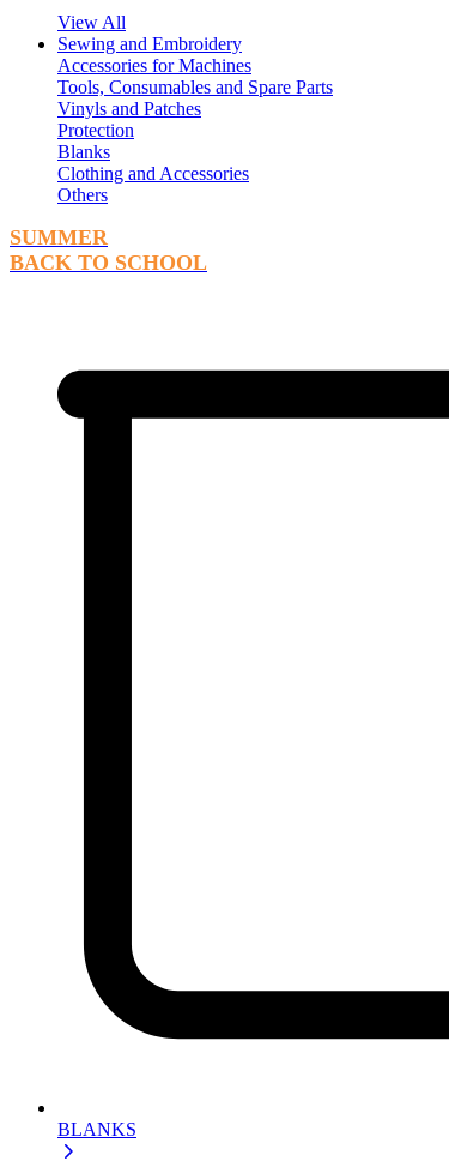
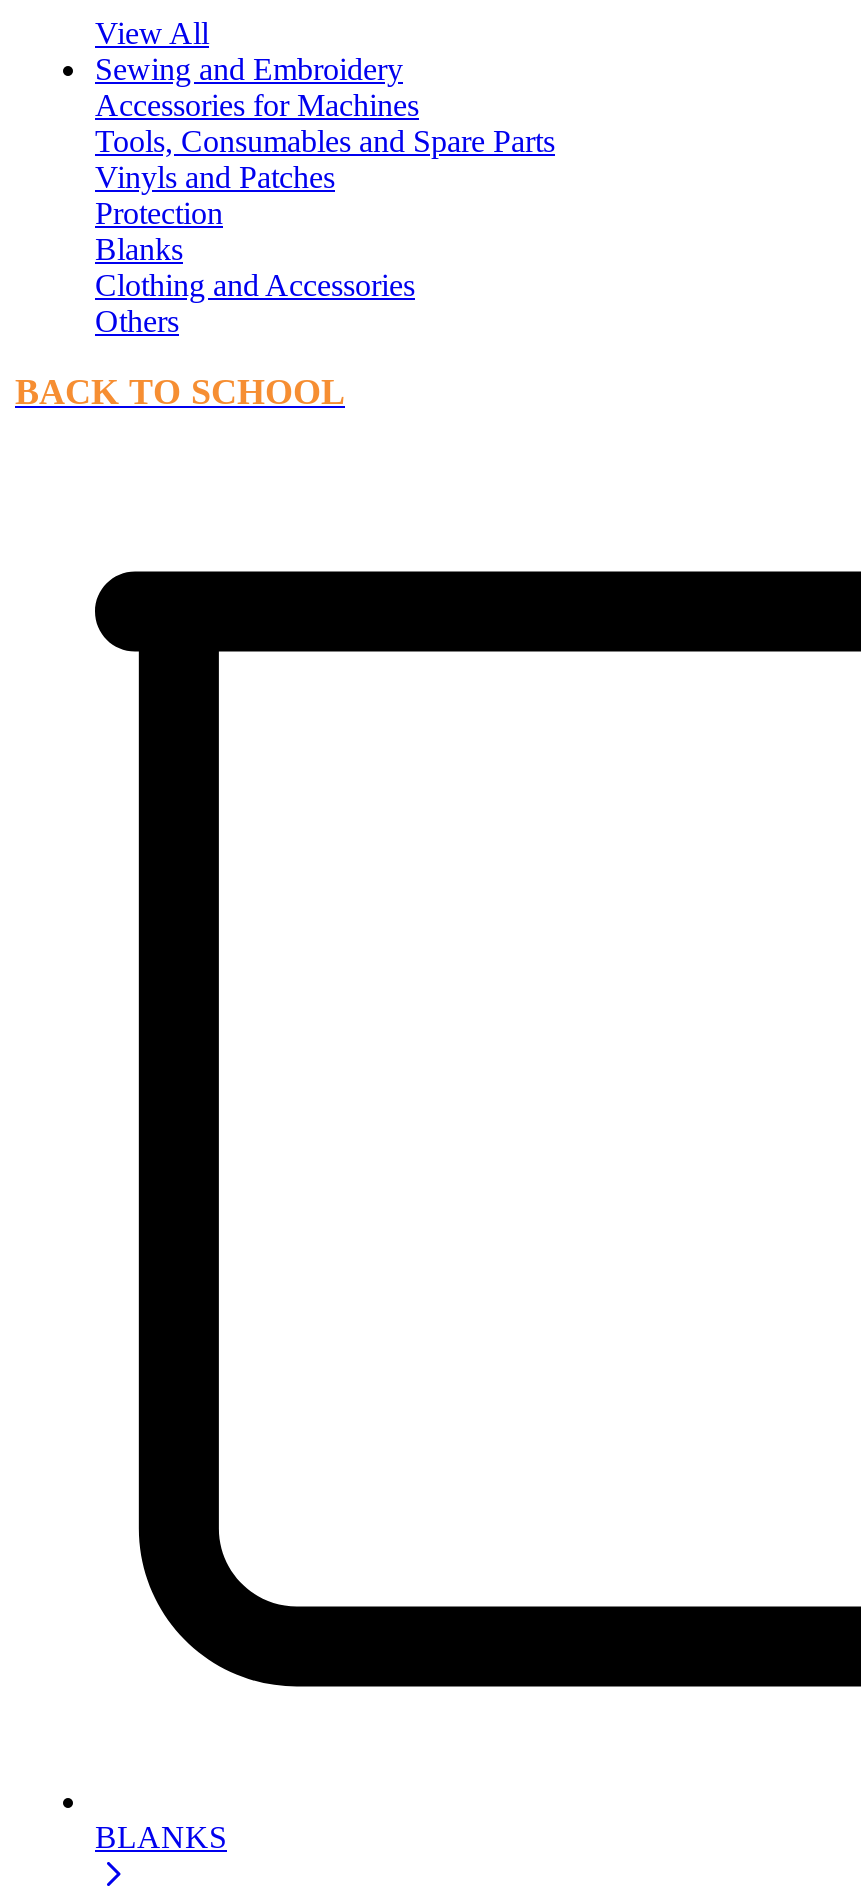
- SUMMER
